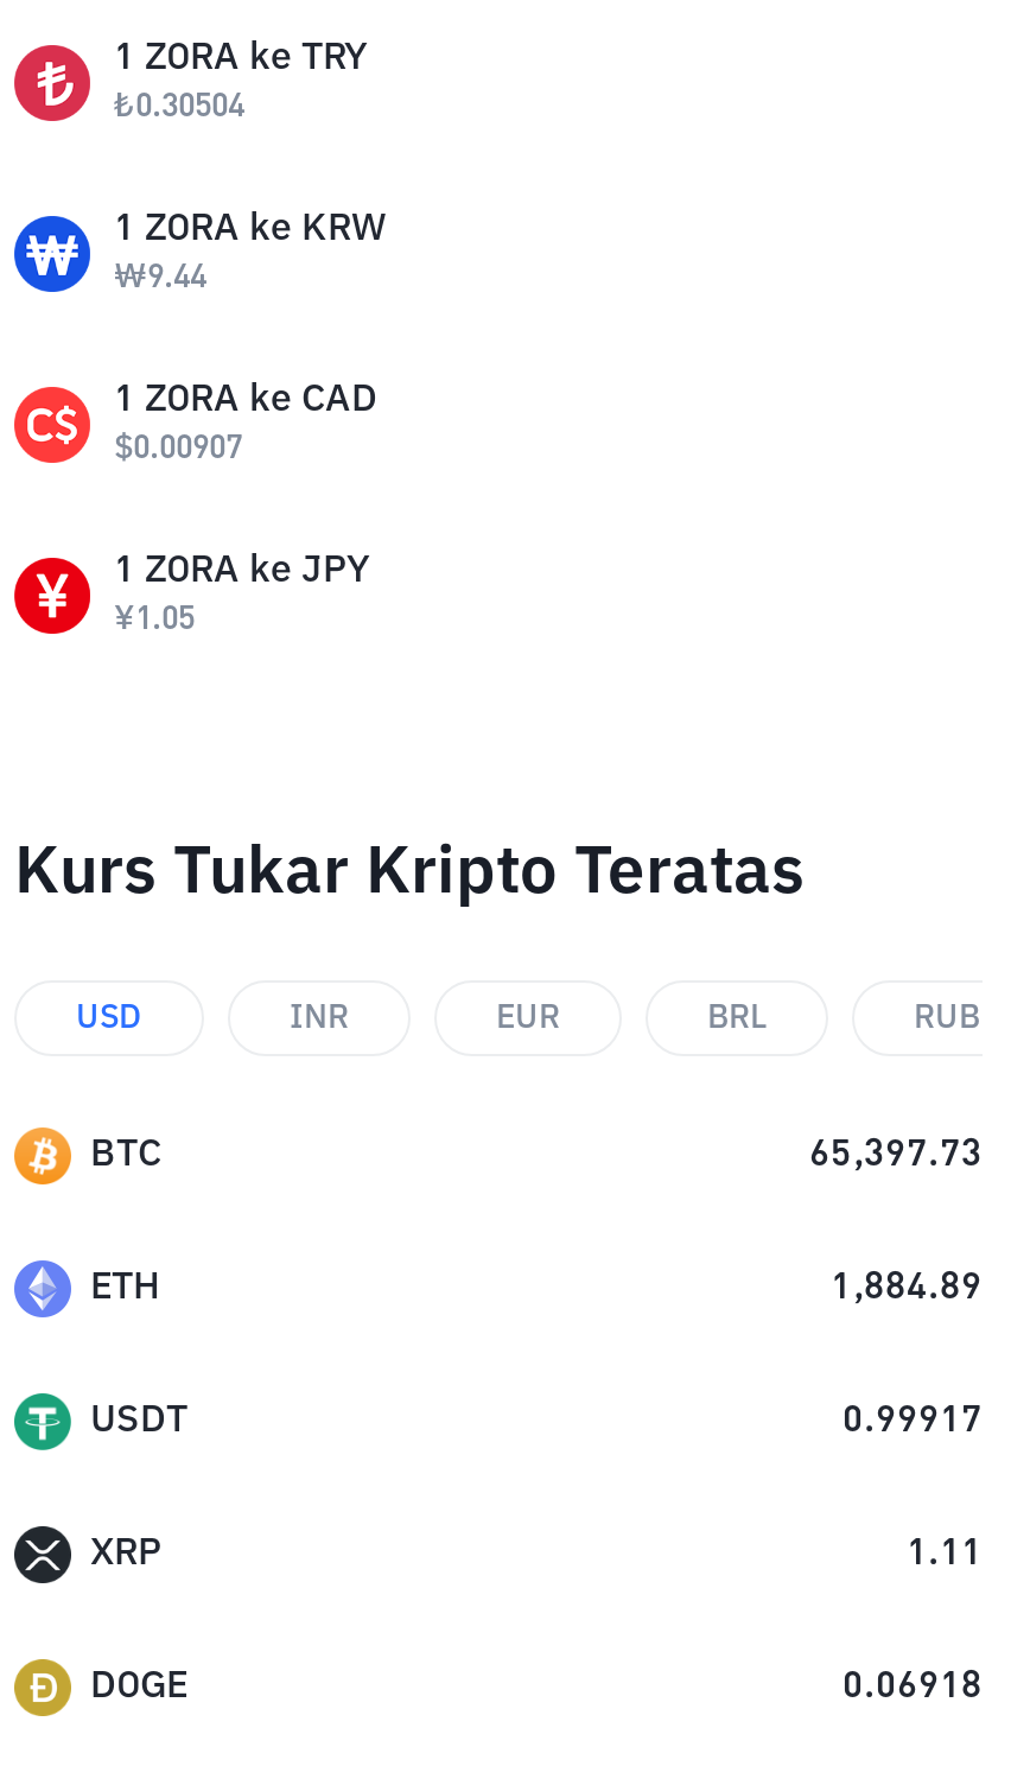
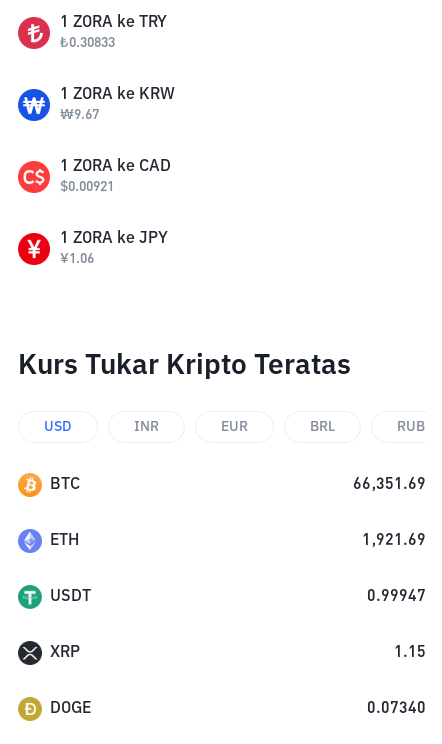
- ₺0.30504
+ ₺0.30833

- ₩9.44
+ ₩9.67

- $0.00907
+ $0.00921

- ¥1.05
+ ¥1.06

- 65,397.73
+ 66,351.69

- 1,884.89
+ 1,921.69

- 0.99917
+ 0.99947

- 1.11
+ 1.15

- 0.06918
+ 0.07340
